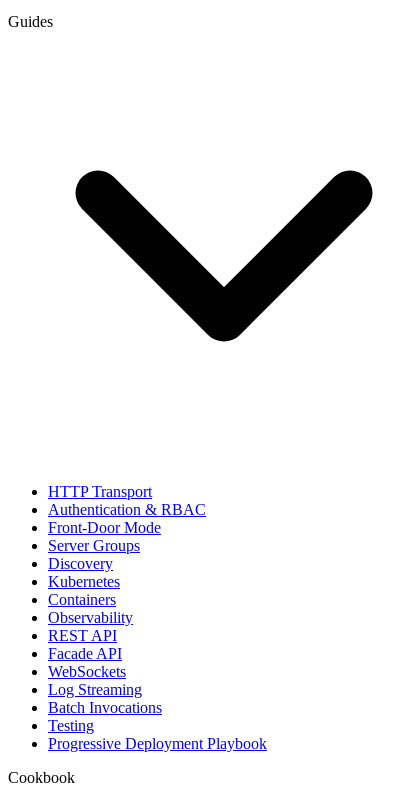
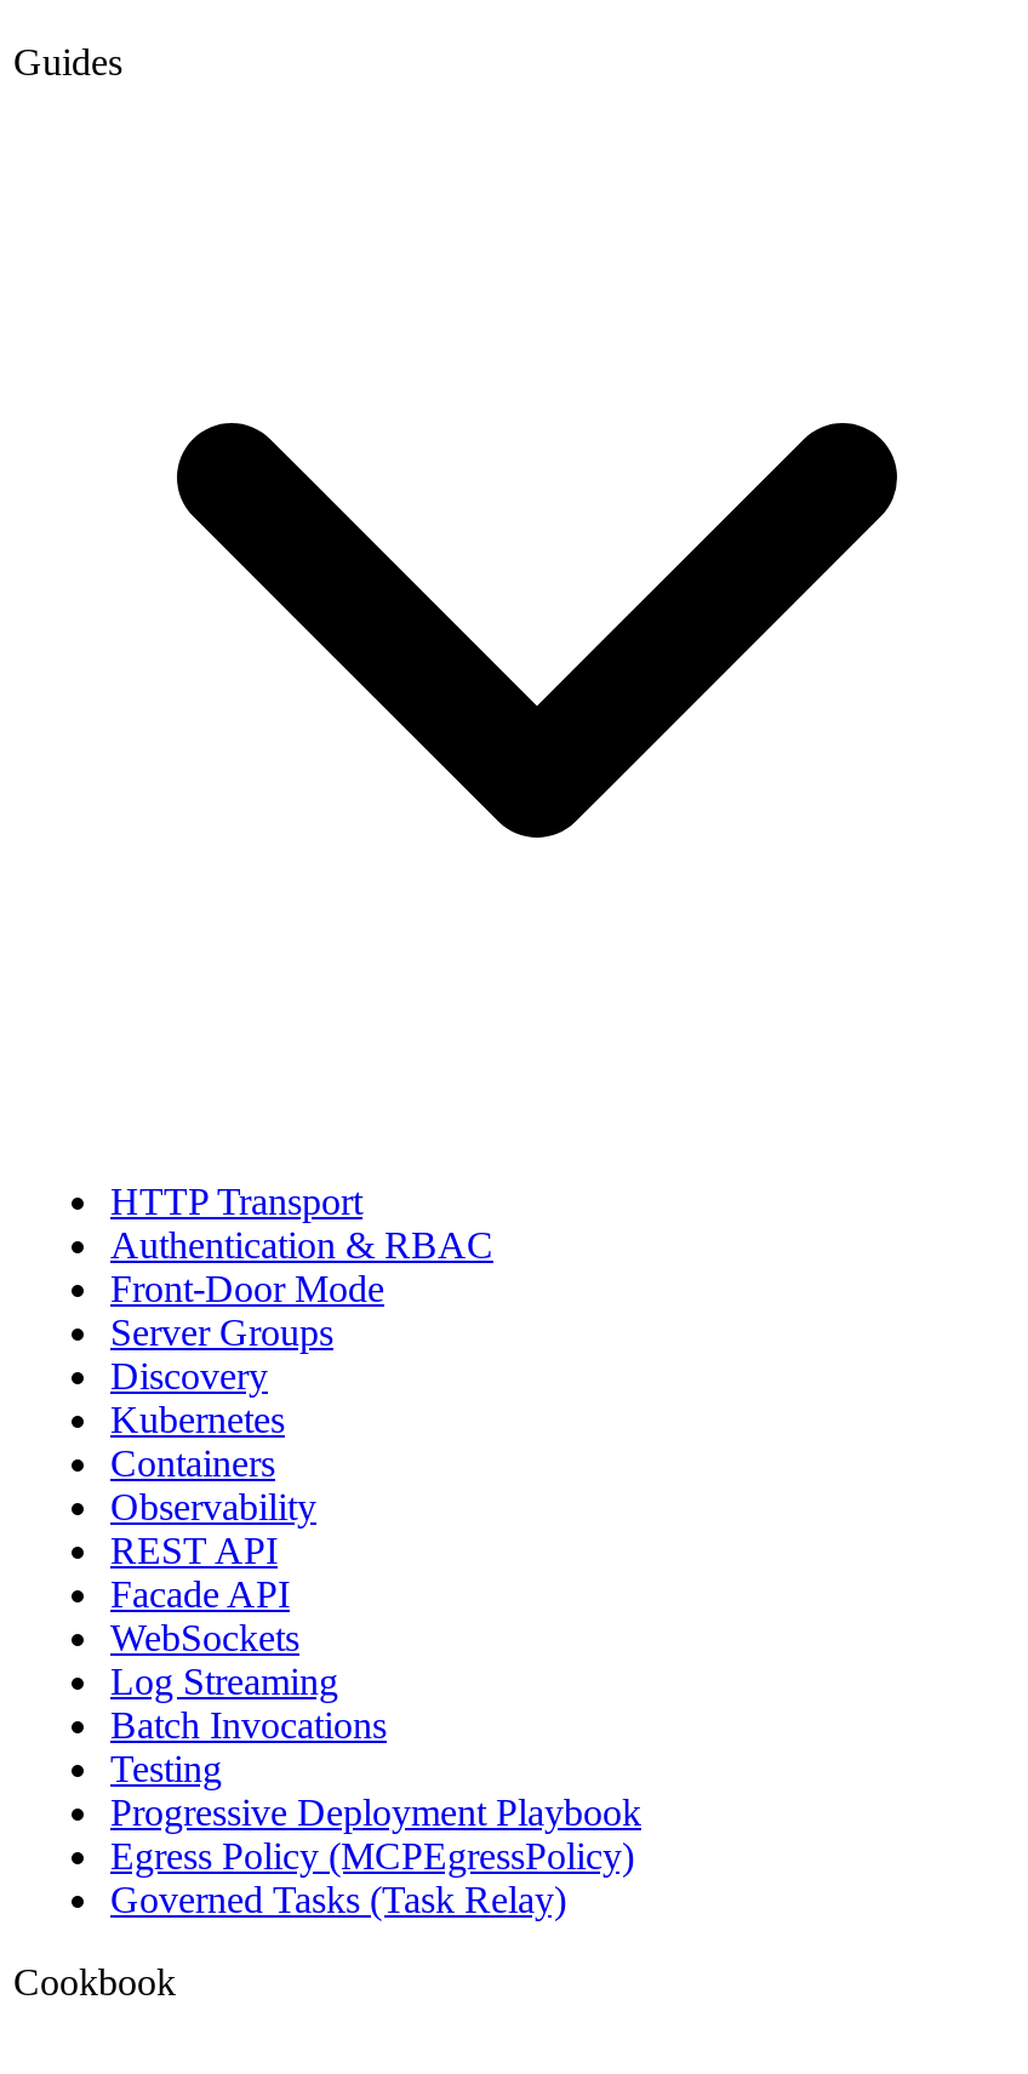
+ Egress Policy (MCPEgressPolicy)
+ Governed Tasks (Task Relay)
